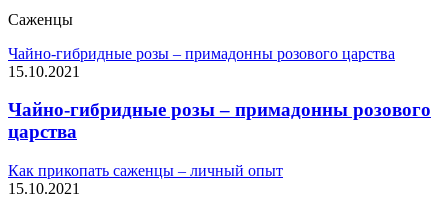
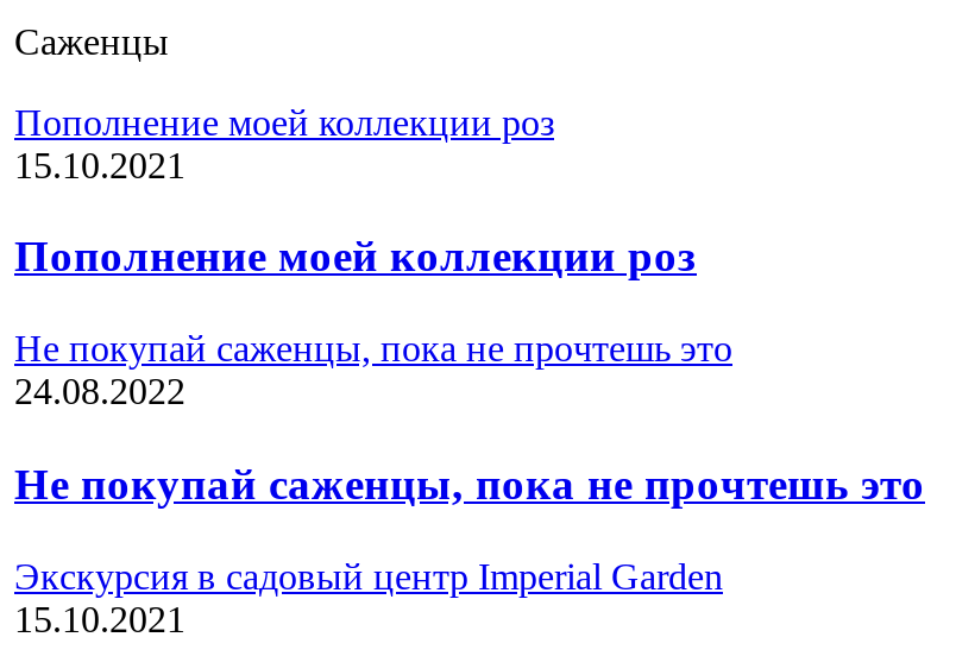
- Чайно-гибридные розы – примадонны розового царства
+ Пополнение моей коллекции роз

- Чайно-гибридные розы – примадонны розового
- царства
- Как прикопать саженцы – личный опыт
+ Пополнение моей коллекции роз
+ Не покупай саженцы, пока не прочтешь это
+ 24.08.2022
+ Не покупай саженцы, пока не прочтешь это
+ Экскурсия в садовый центр Imperial Garden
